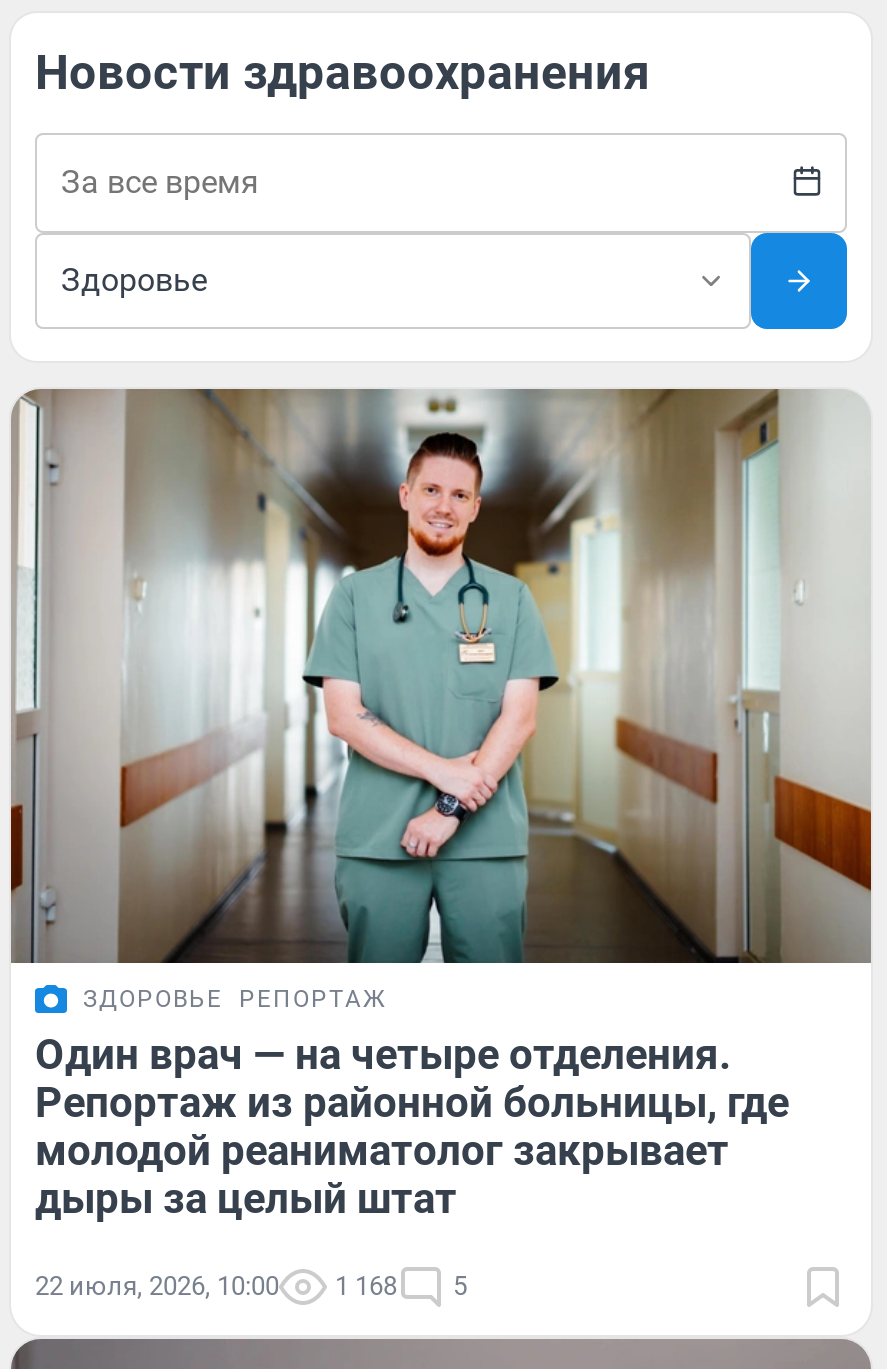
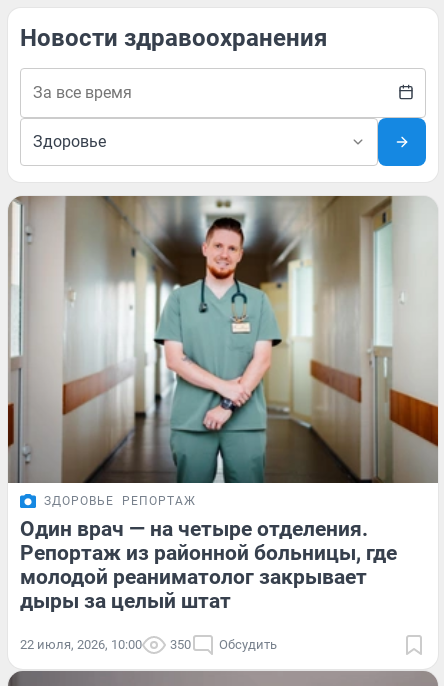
- 1 168
- 5
+ 350
+ Обсудить
